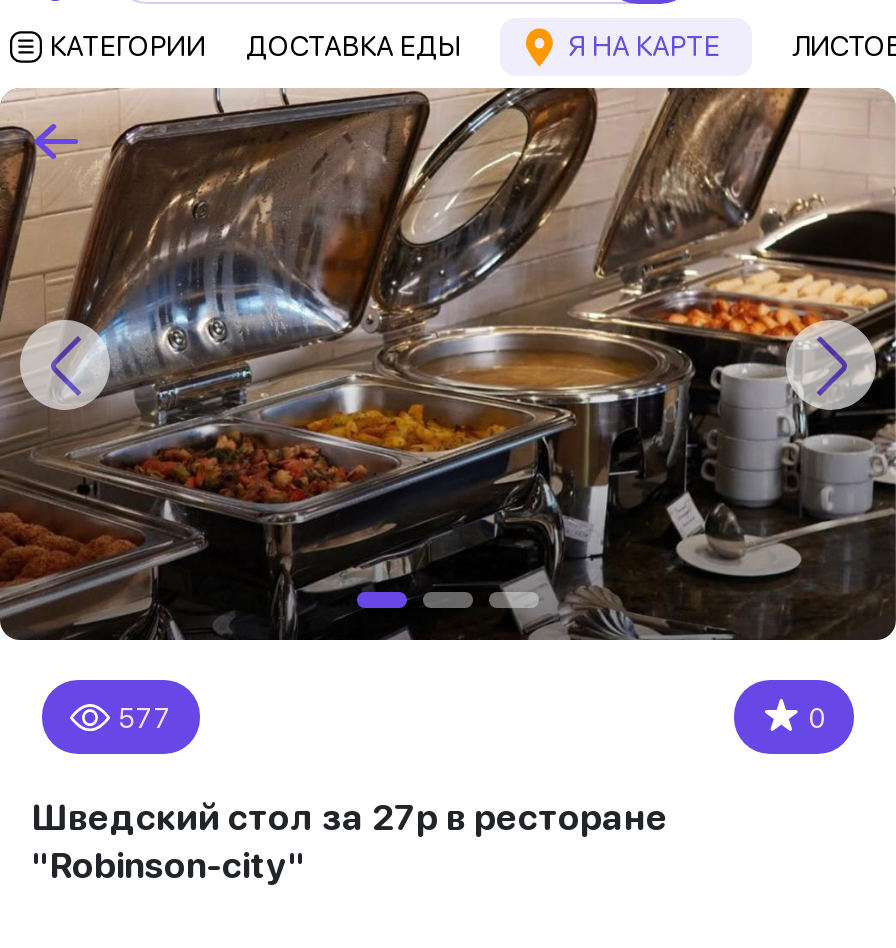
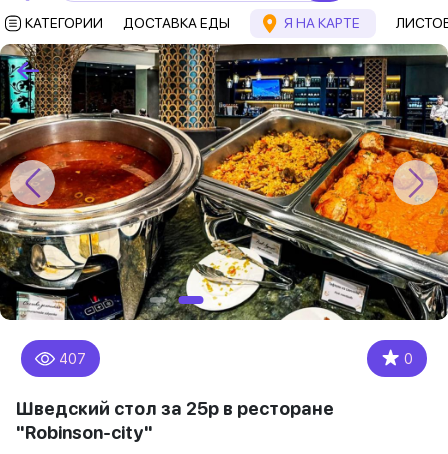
- [image]
- 577
+ [image]
+ 407

- Шведский стол за 27р в ресторане
+ Шведский стол за 25р в ресторане
